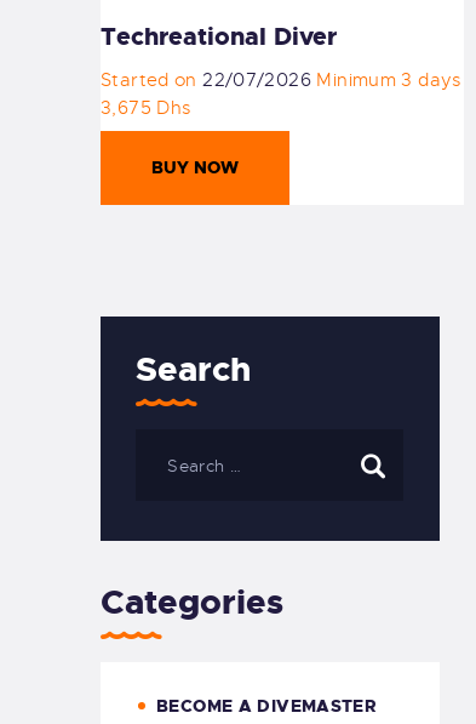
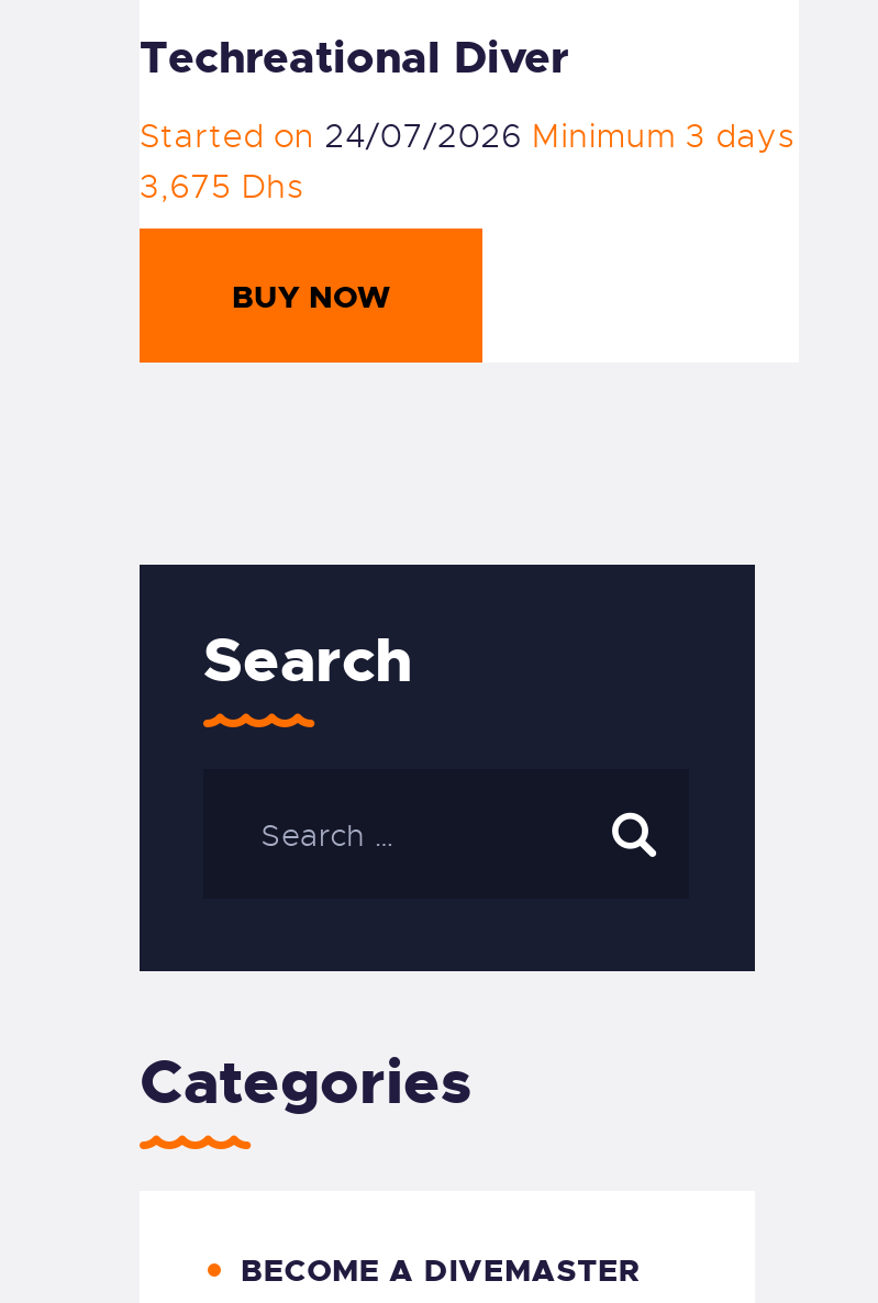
- Started on 22/07/2026 Minimum 3 days
+ Started on 24/07/2026 Minimum 3 days
